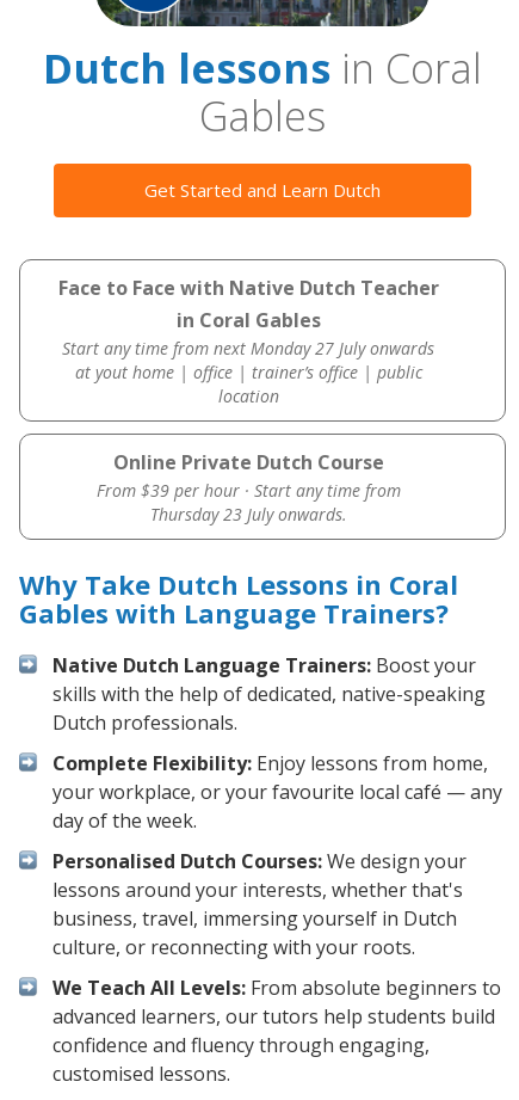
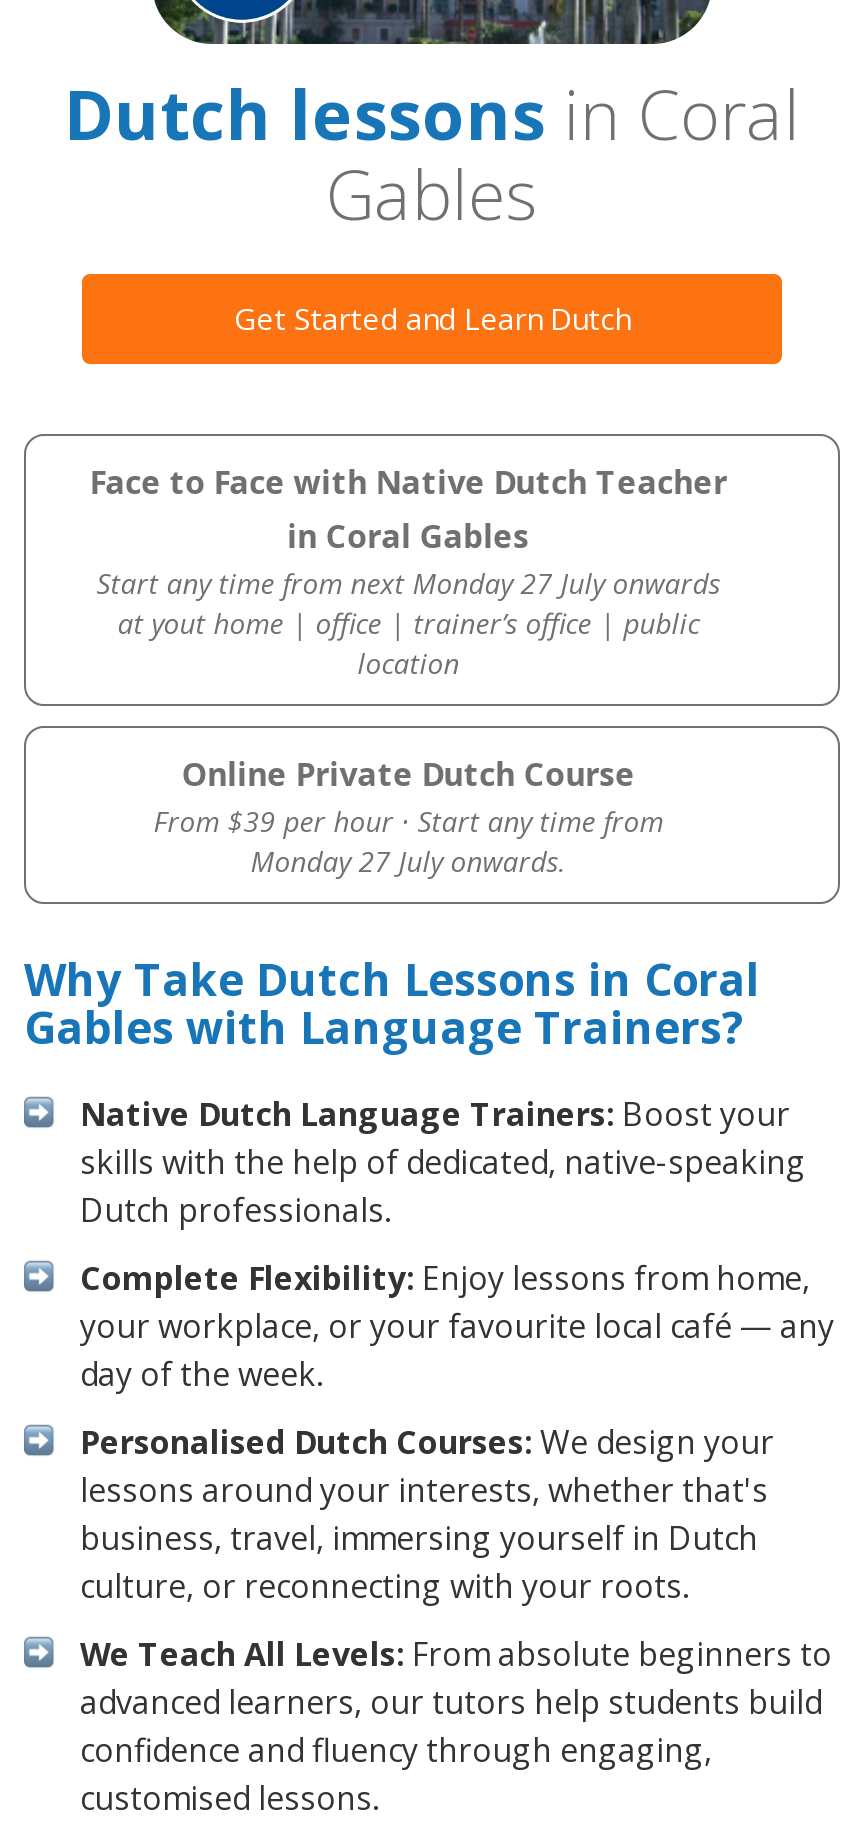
- Thursday 23 July onwards.
+ Monday 27 July onwards.
